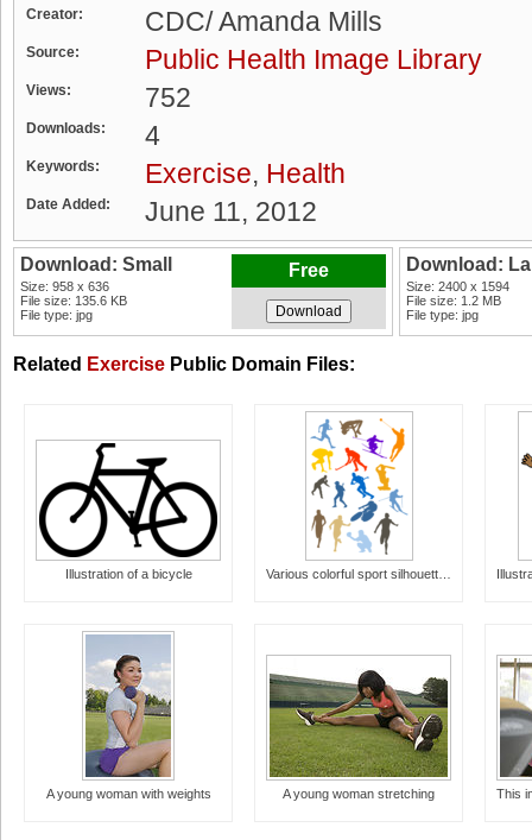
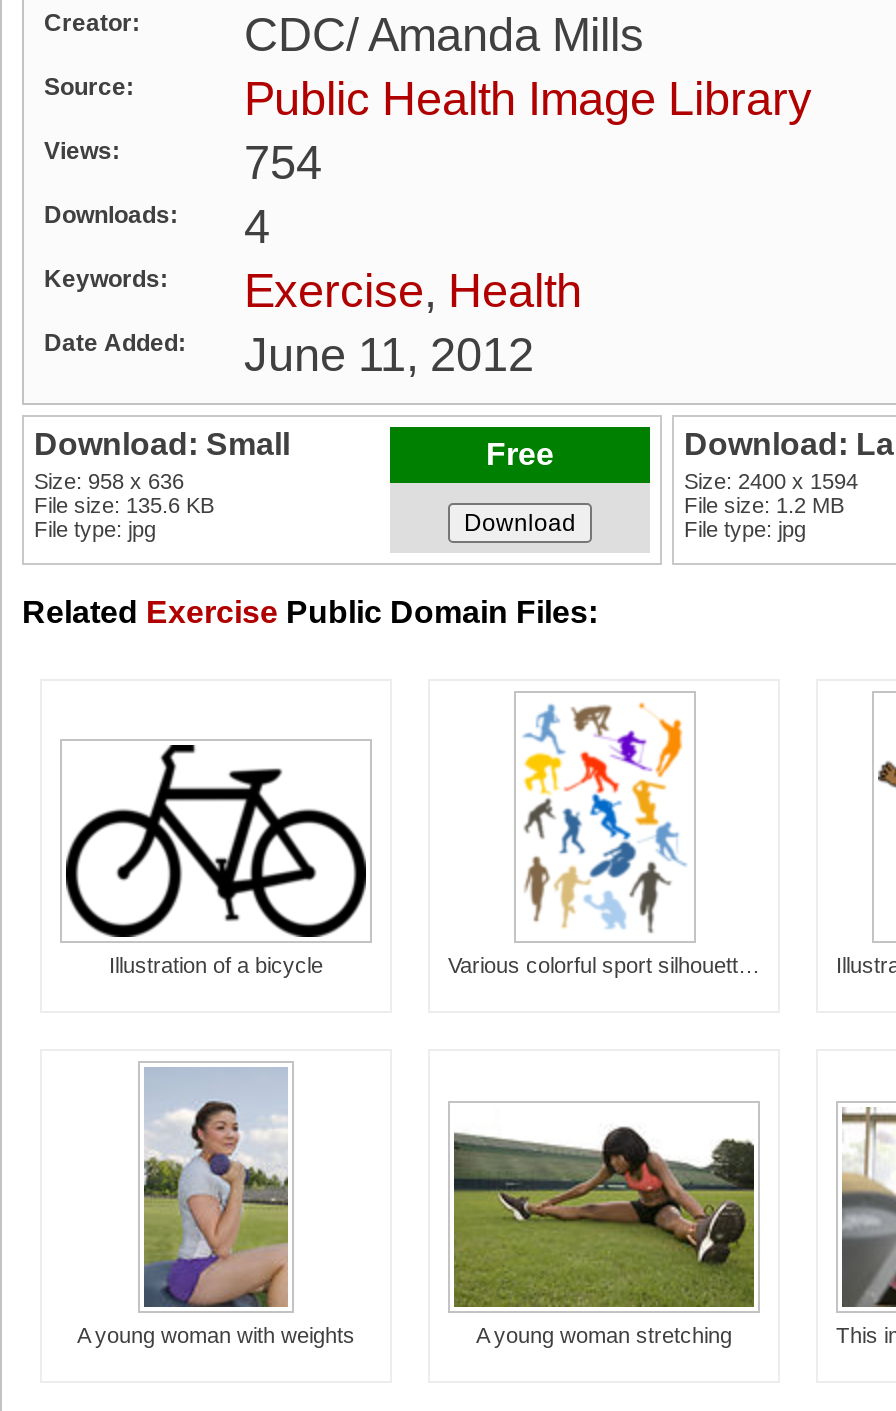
- 752
+ 754
